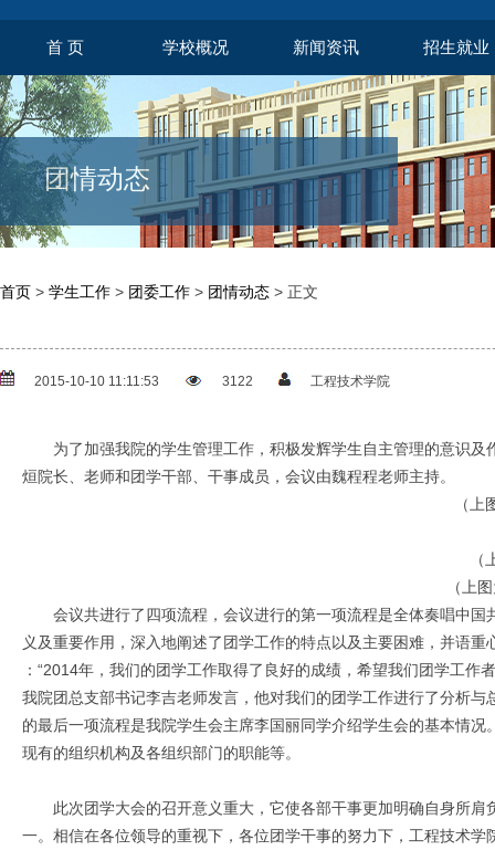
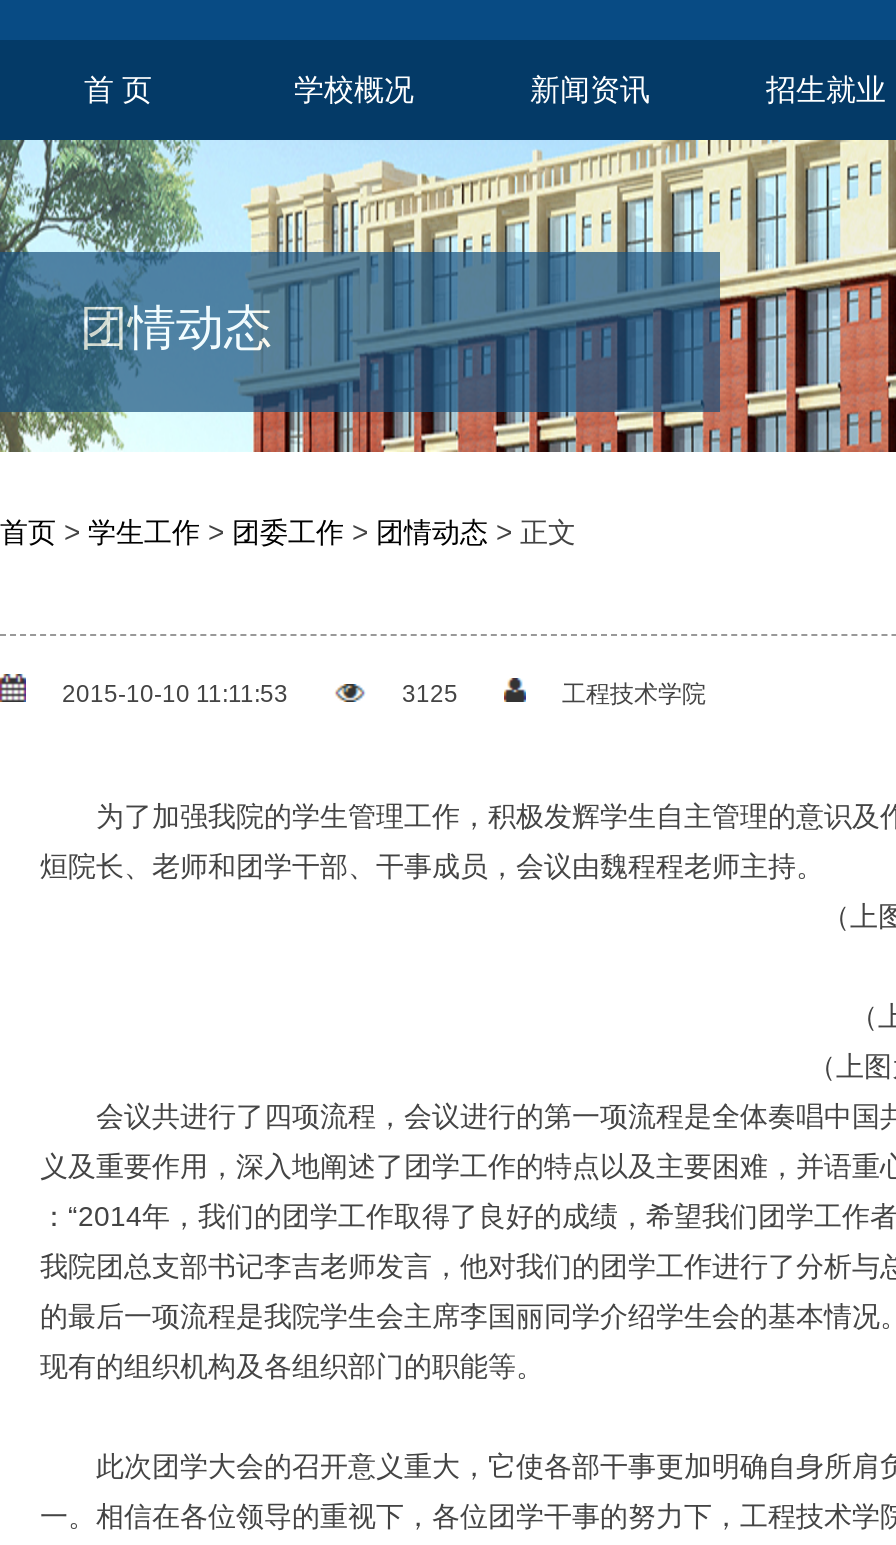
- 3122
+ 3125
